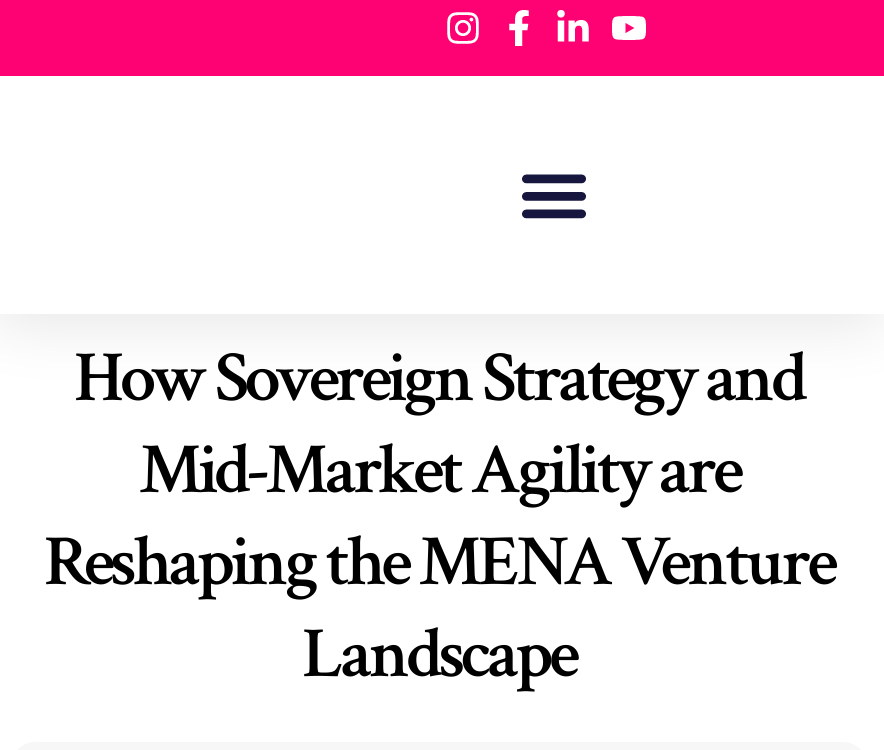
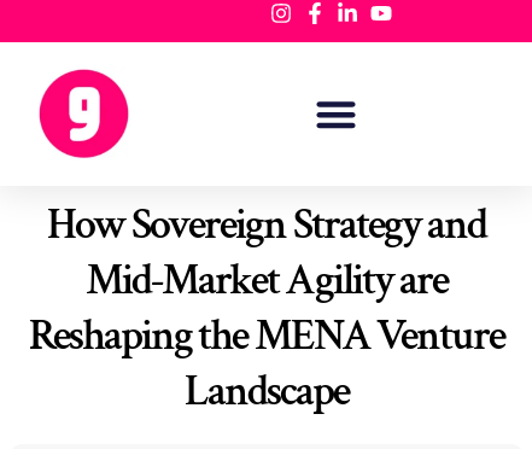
+ [image]
